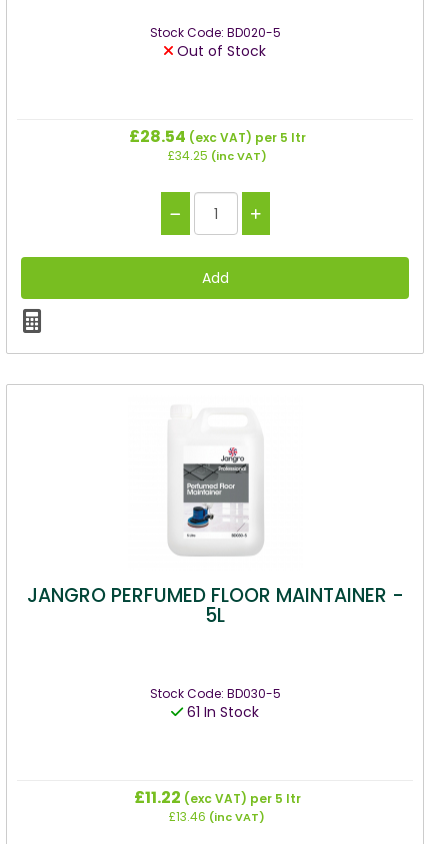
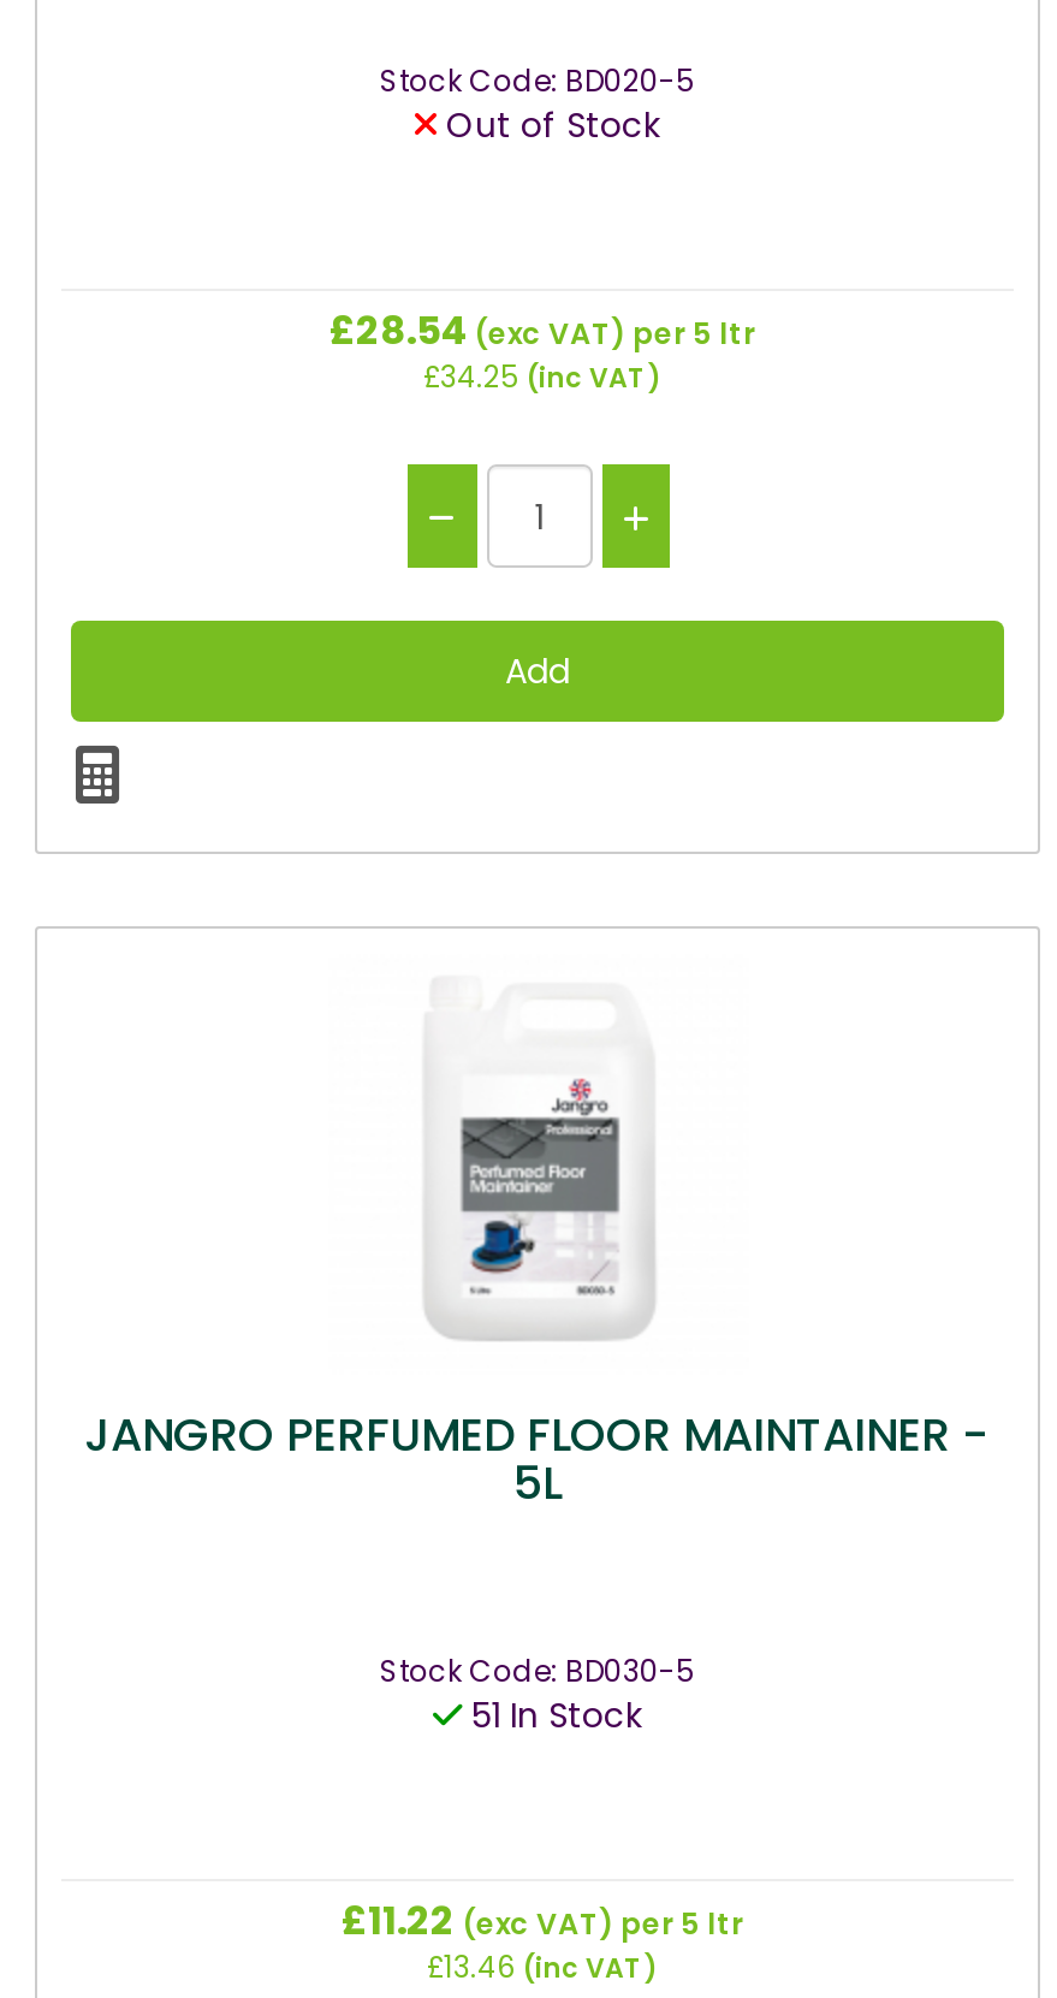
- 61 In Stock
+ 51 In Stock
